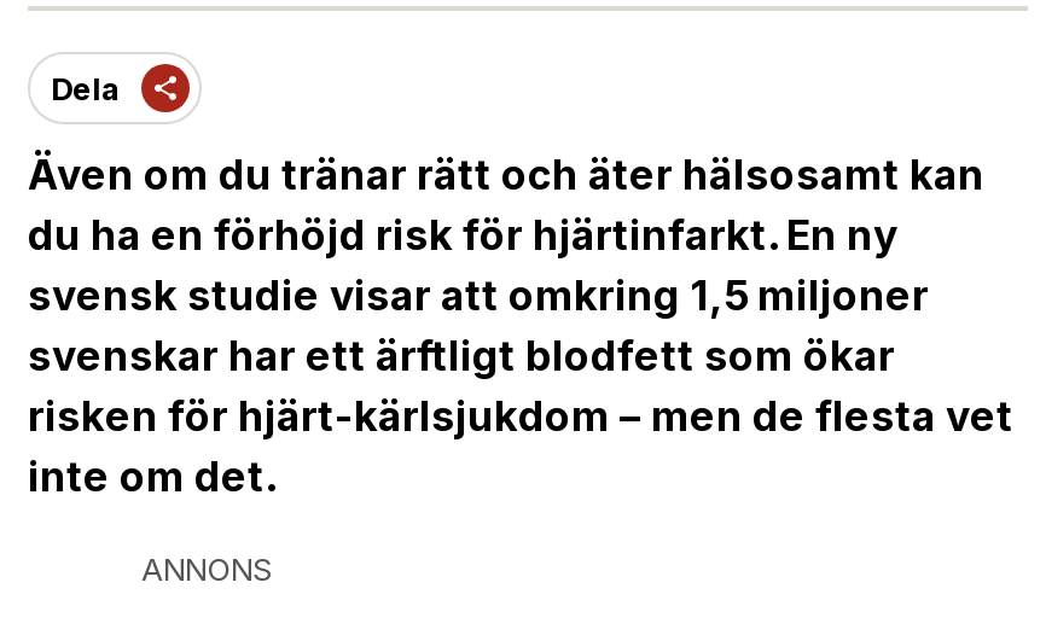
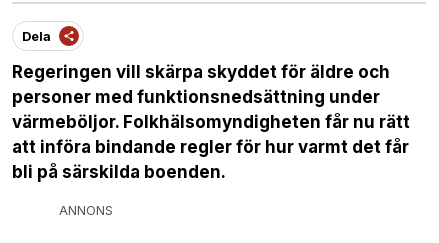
- Även om du tränar rätt och äter hälsosamt kan
- du ha en förhöjd risk för hjärtinfarkt. En ny
- svensk studie visar att omkring 1,5 miljoner
- svenskar har ett ärftligt blodfett som ökar
- risken för hjärt-kärlsjukdom – men de flesta vet
- inte om det.
+ Regeringen vill skärpa skyddet för äldre och
+ personer med funktionsnedsättning under
+ värmeböljor. Folkhälsomyndigheten får nu rätt
+ att införa bindande regler för hur varmt det får
+ bli på särskilda boenden.
